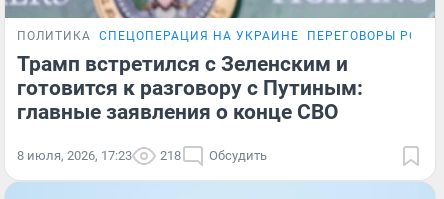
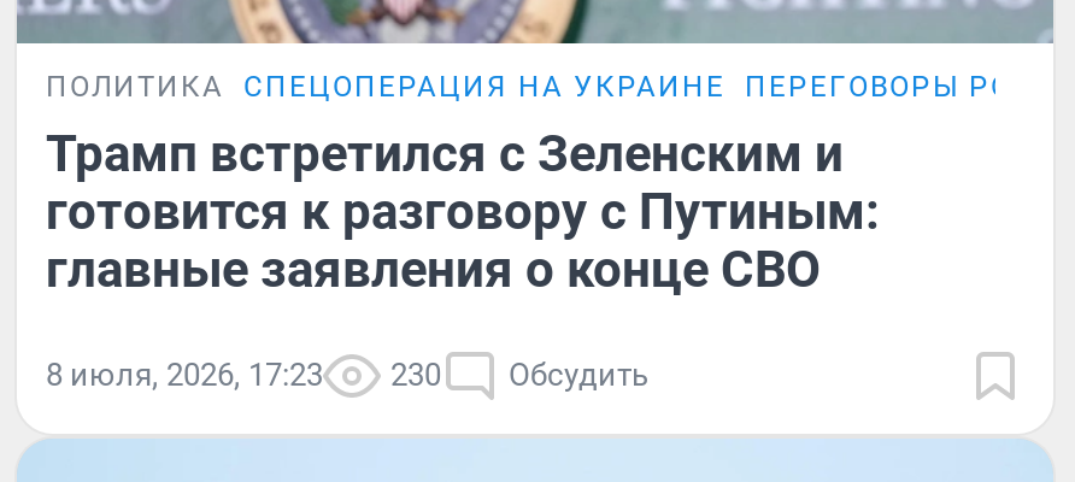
- 8 июля, 2026, 17:23 218 Обсудить
+ 8 июля, 2026, 17:23 230 Обсудить
